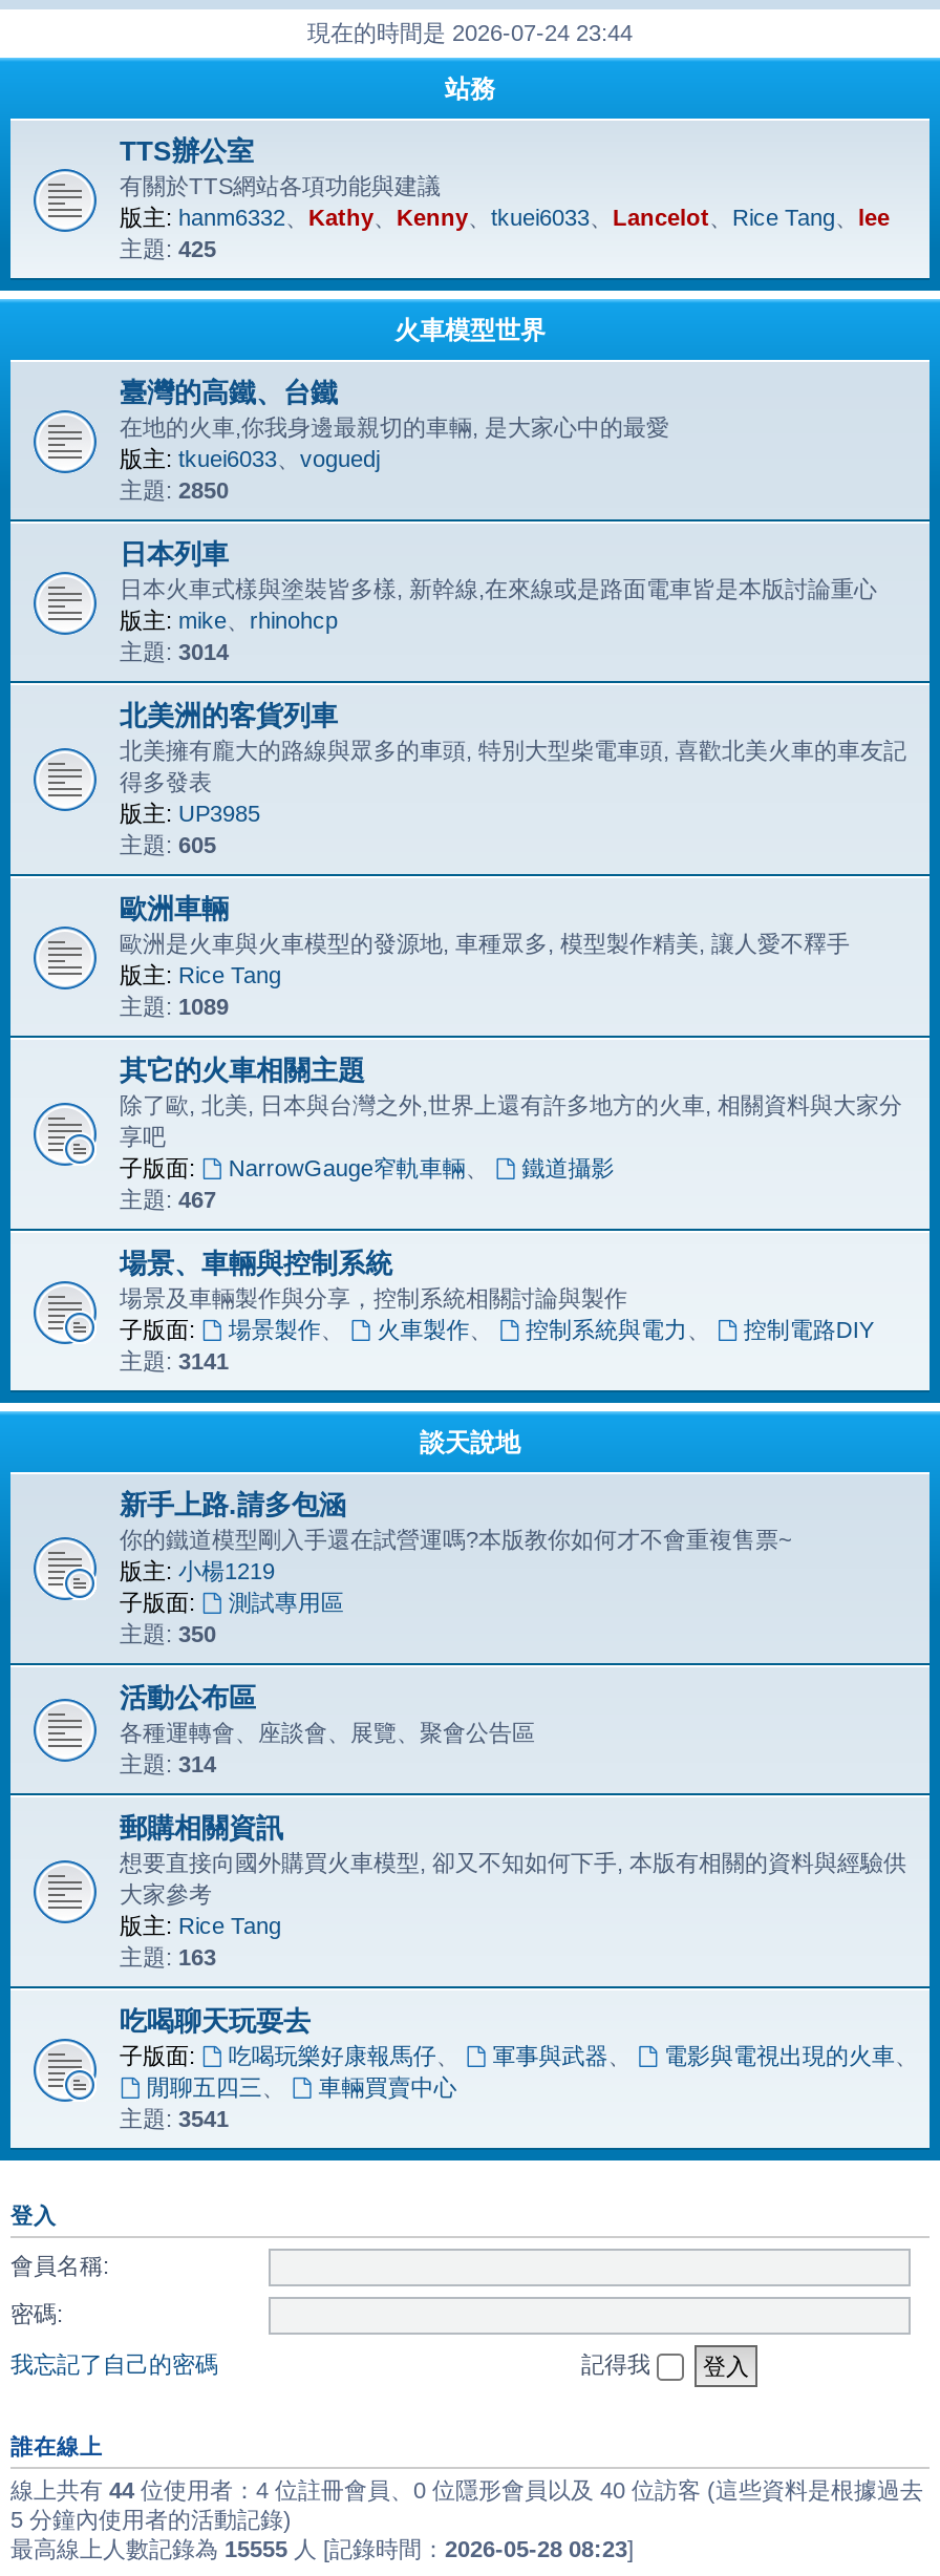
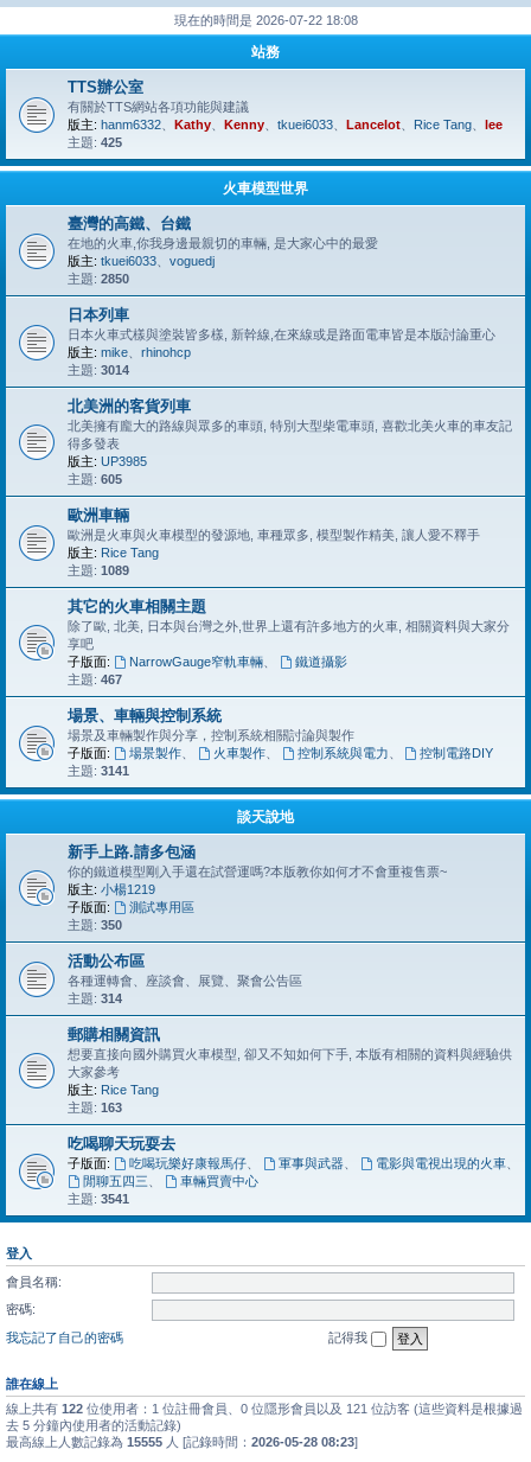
- 現在的時間是 2026-07-24 23:44
+ 現在的時間是 2026-07-22 18:08

- 線上共有44位使用者：4 位註冊會員、0 位隱形會員以及 40 位訪客 (這些資料是根據過去
- 5 分鐘內使用者的活動記錄)
+ 線上共有122位使用者：1 位註冊會員、0 位隱形會員以及 121 位訪客 (這些資料是根據過
+ 去 5 分鐘內使用者的活動記錄)
